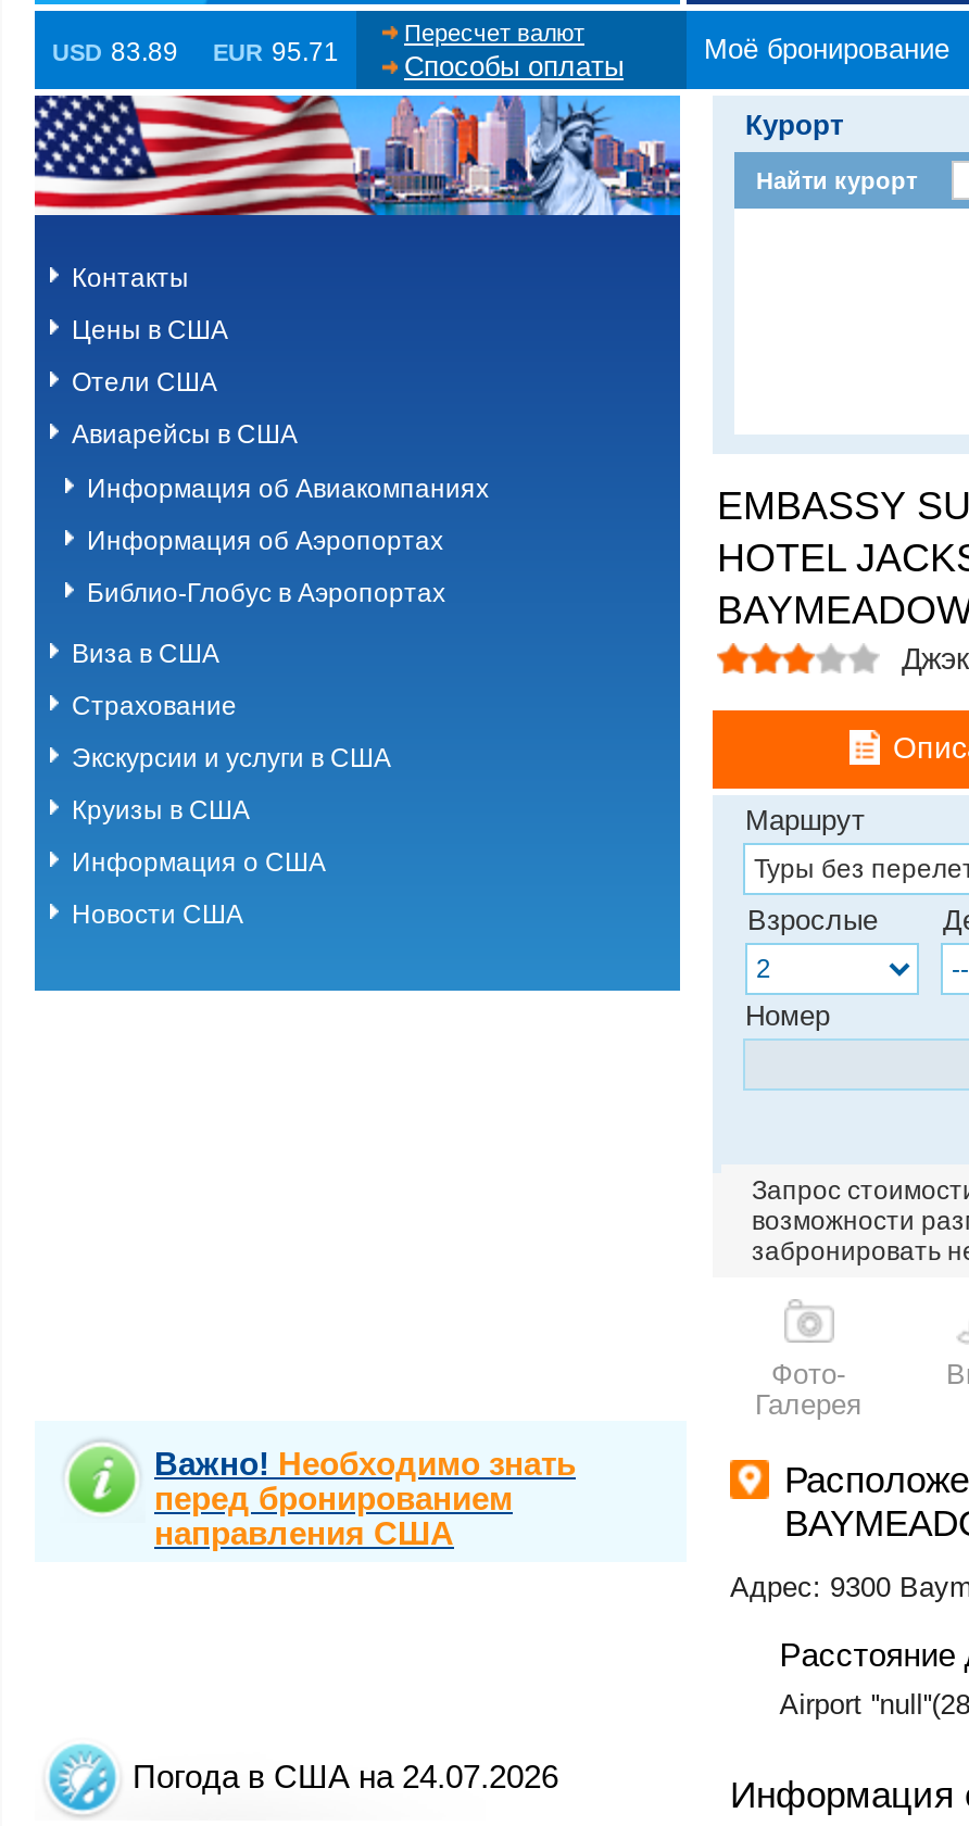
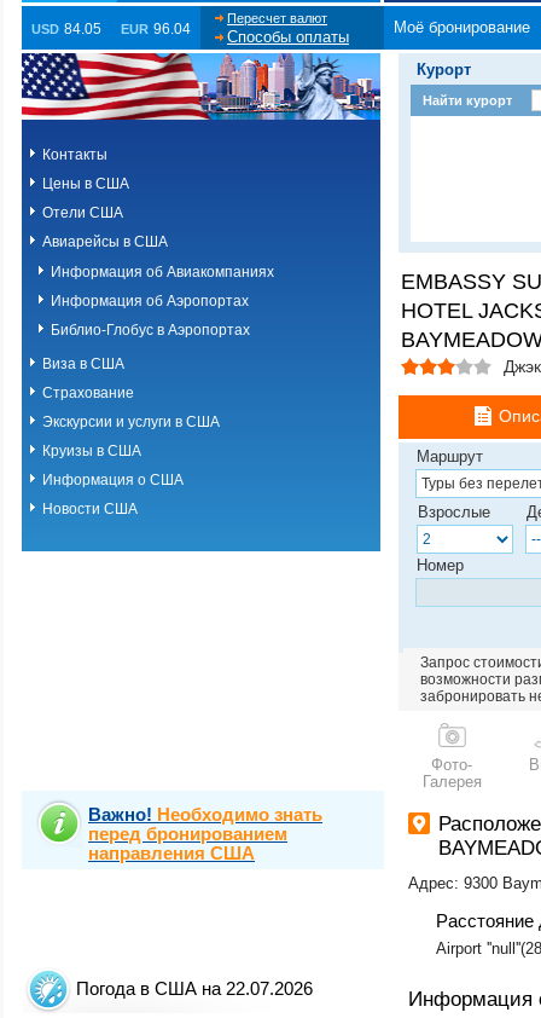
- USD 83.89
+ USD 84.05

- EUR 95.71
+ EUR 96.04

- Погода в США на 24.07.2026
+ Погода в США на 22.07.2026
